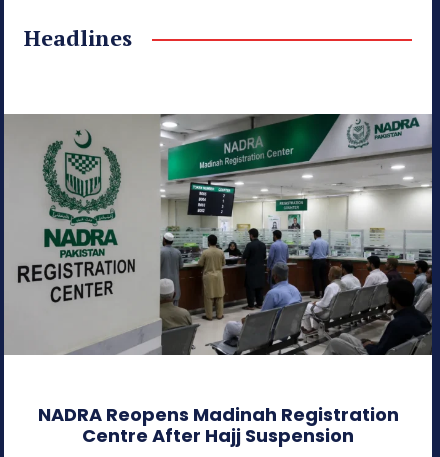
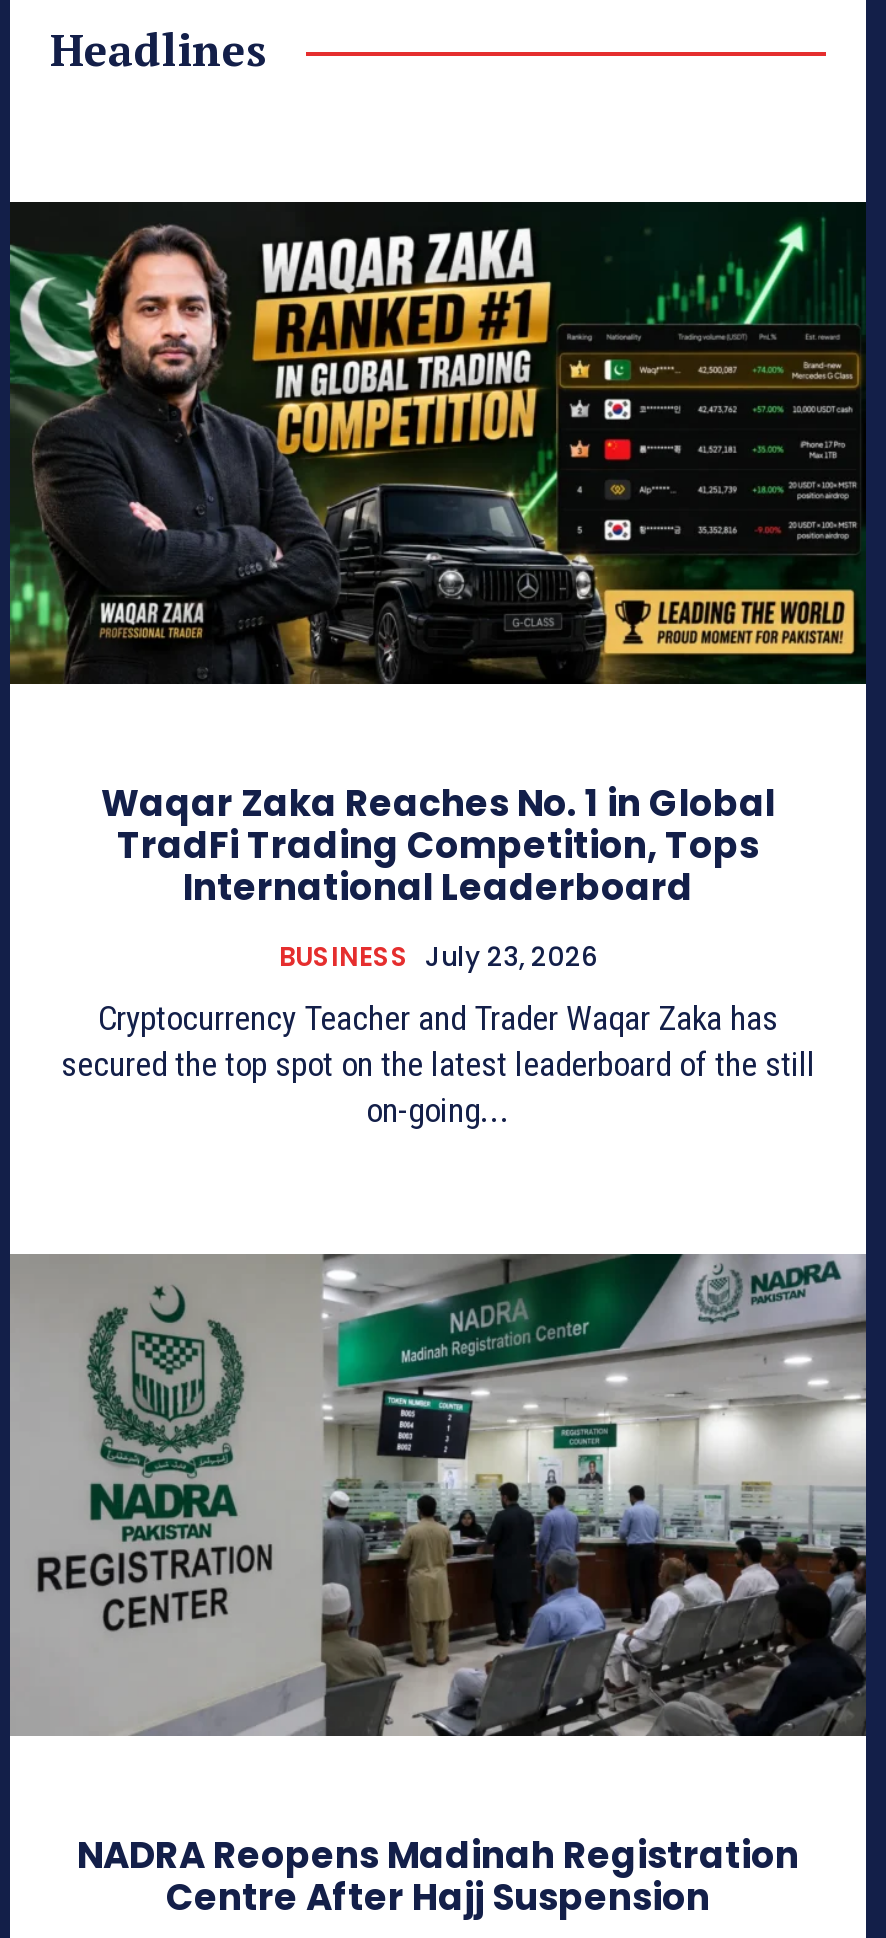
+ [image]

+ Waqar Zaka Reaches No. 1 in Global
+ TradFi Trading Competition, Tops
+ International Leaderboard
+ BUSINESS July 23, 2026
+ Cryptocurrency Teacher and Trader Waqar Zaka has
+ secured the top spot on the latest leaderboard of the still
+ on-going...
